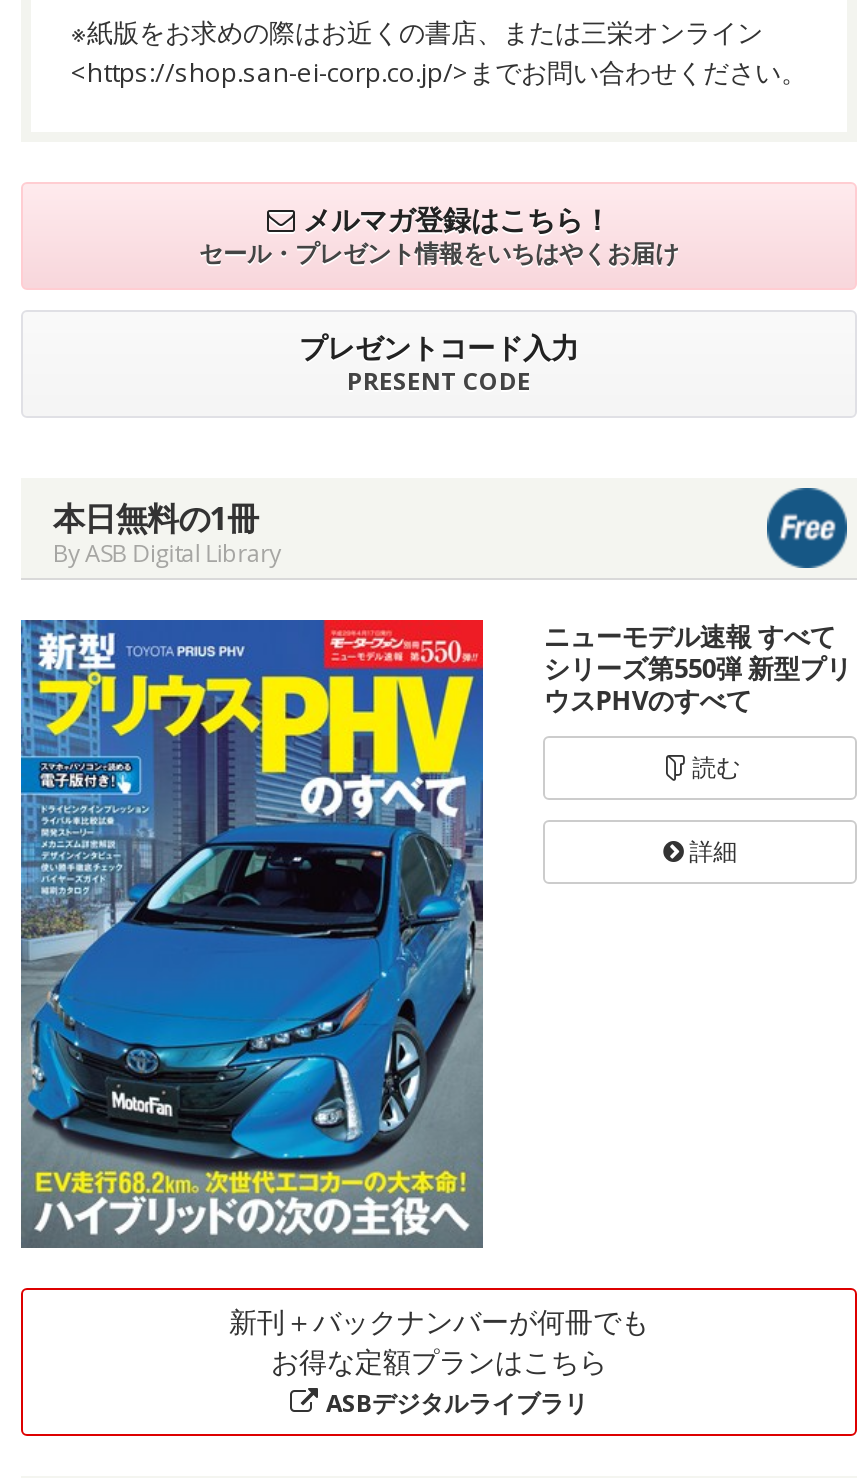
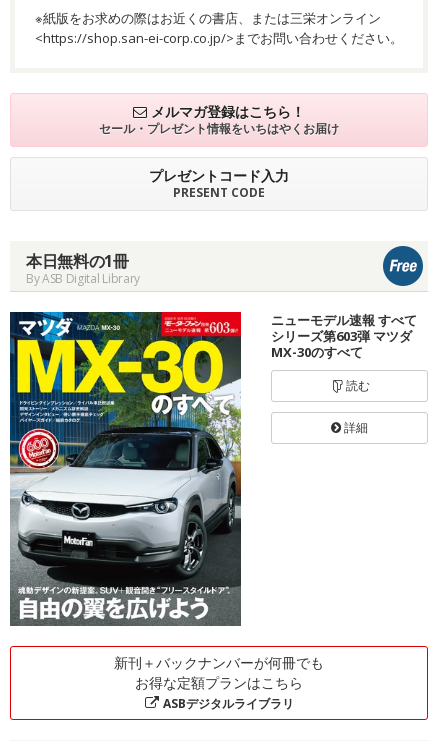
- [image]
- シリーズ第550弾 新型プリ
- ウスPHVのすべて
+ [image]
+ シリーズ第603弾 マツダ
+ MX-30のすべて
